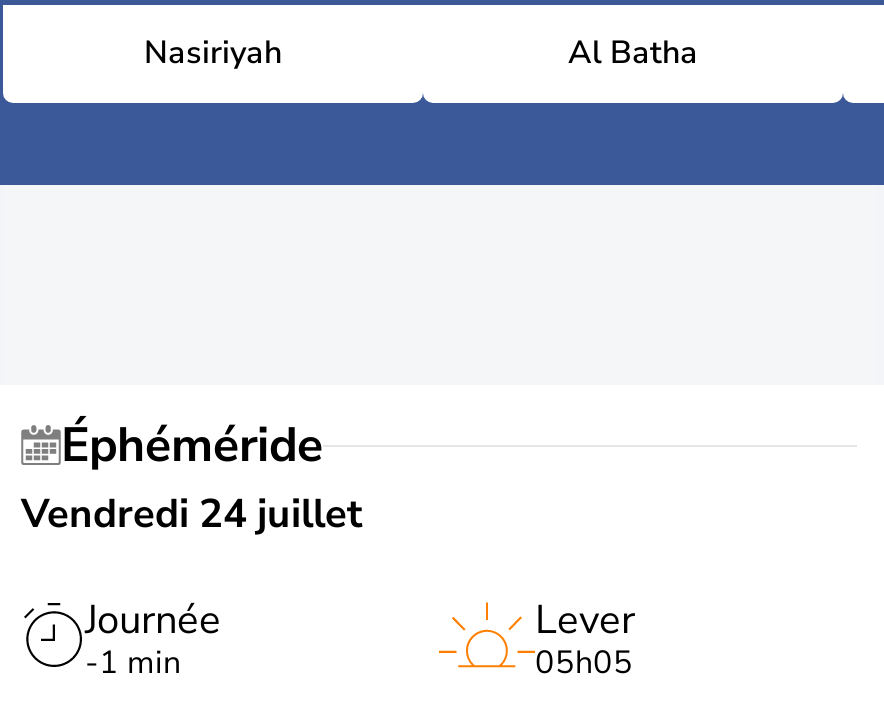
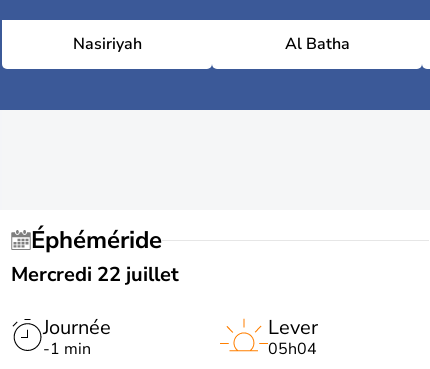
- Vendredi 24 juillet
+ Mercredi 22 juillet

- 05h05
+ 05h04
